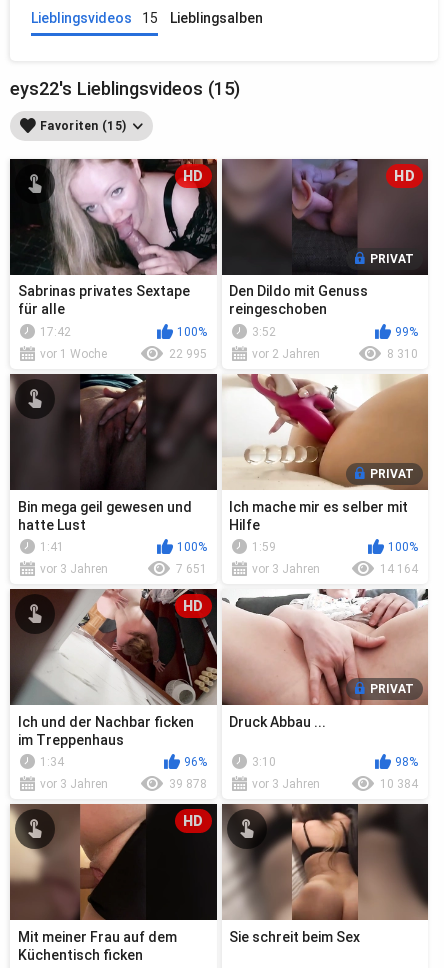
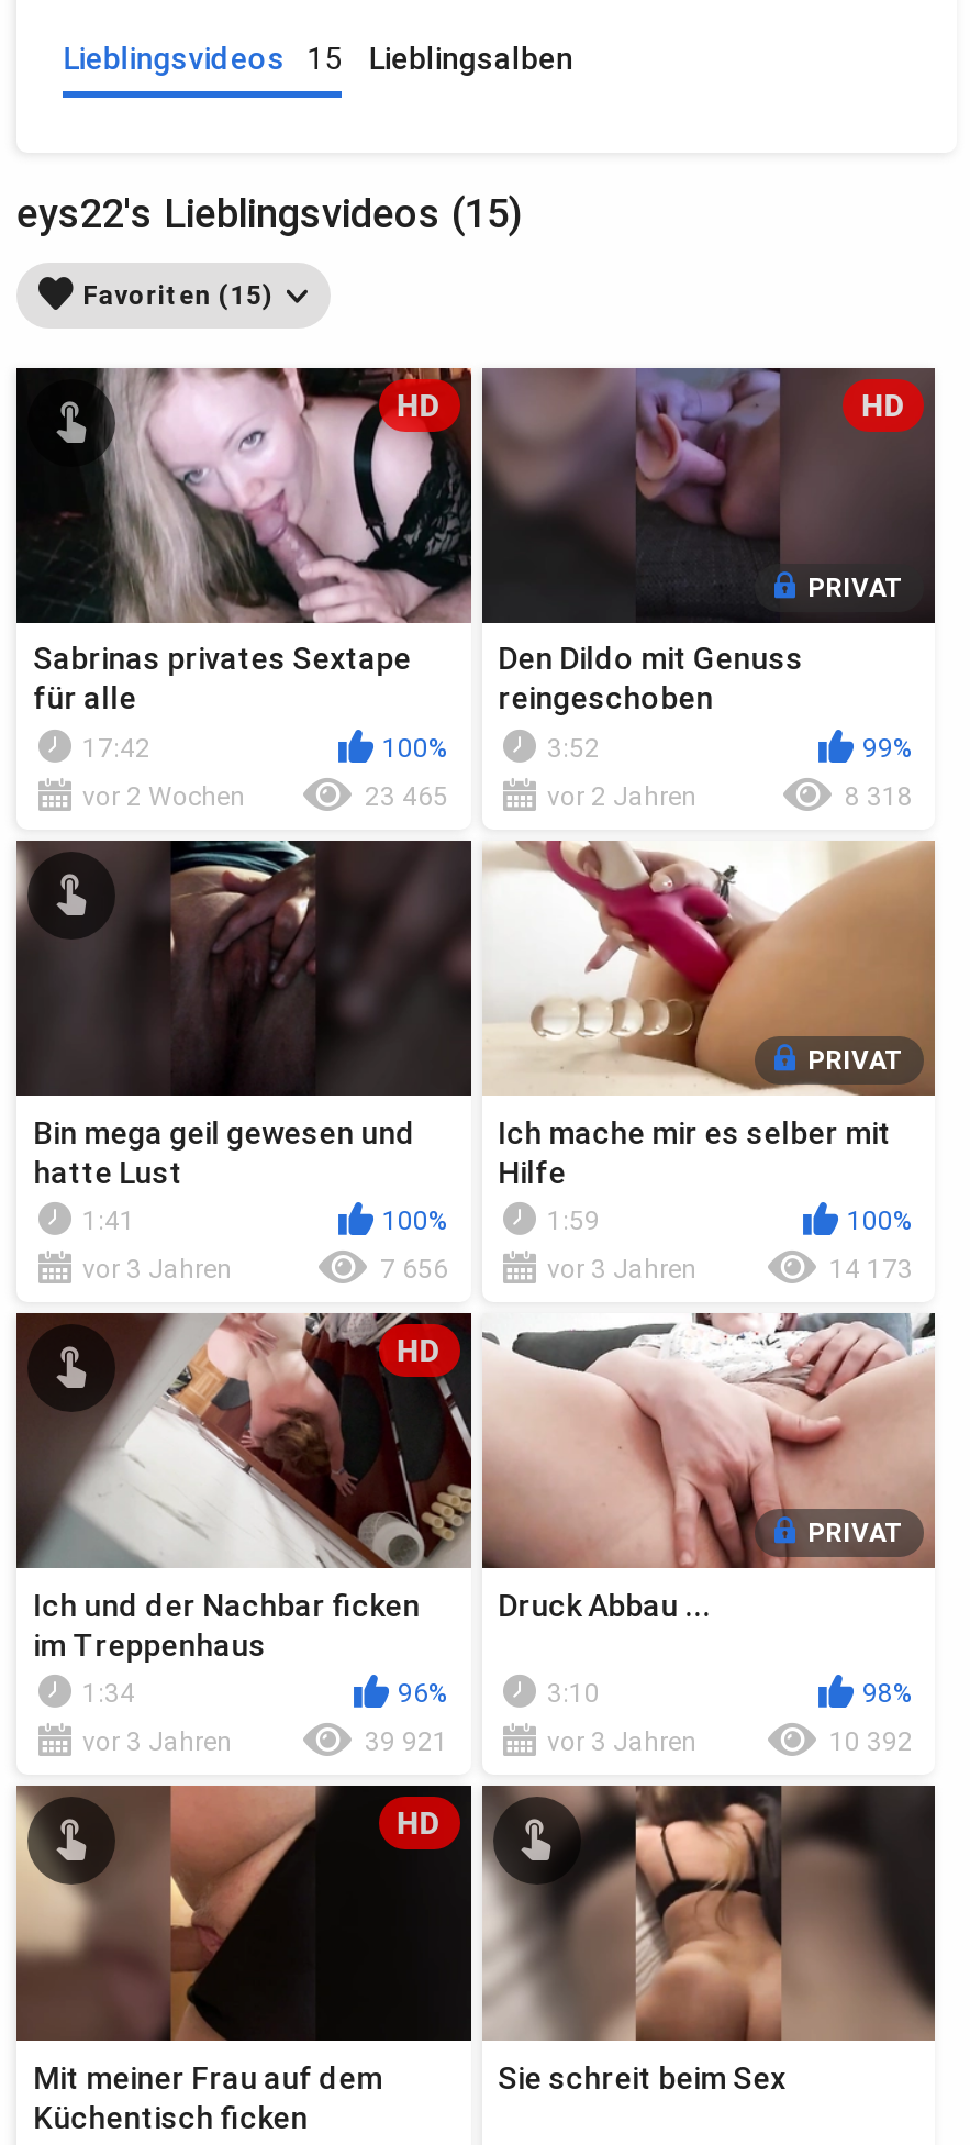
- vor 1 Woche
+ vor 2 Wochen

- 22 995
+ 23 465

- 8 310
+ 8 318

- 7 651
+ 7 656

- 14 164
+ 14 173

- 39 878
+ 39 921

- 10 384
+ 10 392
